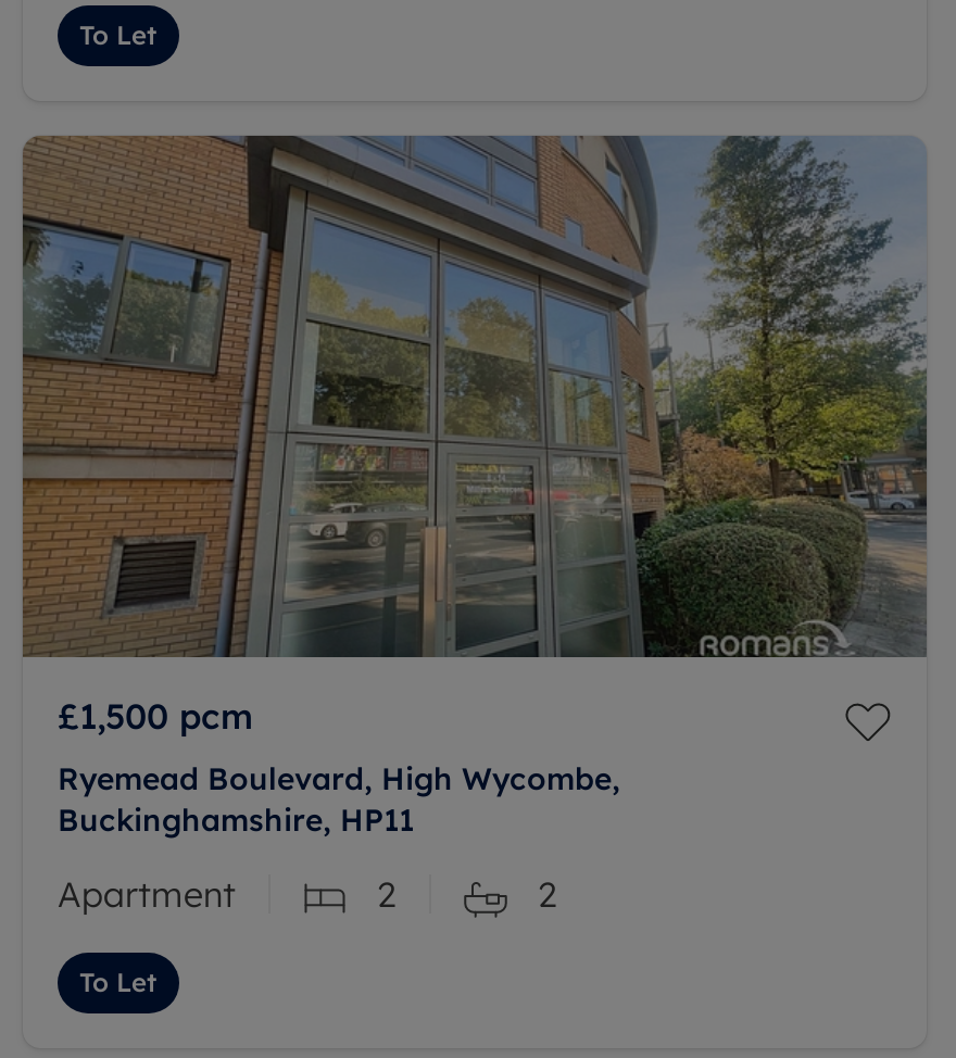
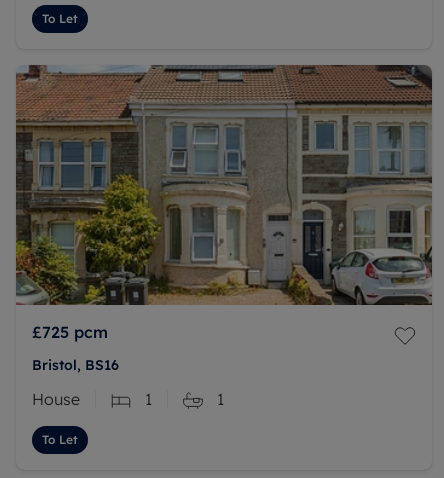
- [image]
- £1,500 pcm
+ [image]
+ £725 pcm

- Ryemead Boulevard, High Wycombe,
- Buckinghamshire, HP11
+ Bristol, BS16

- Apartment
- 2
- 2
+ House
+ 1
+ 1
